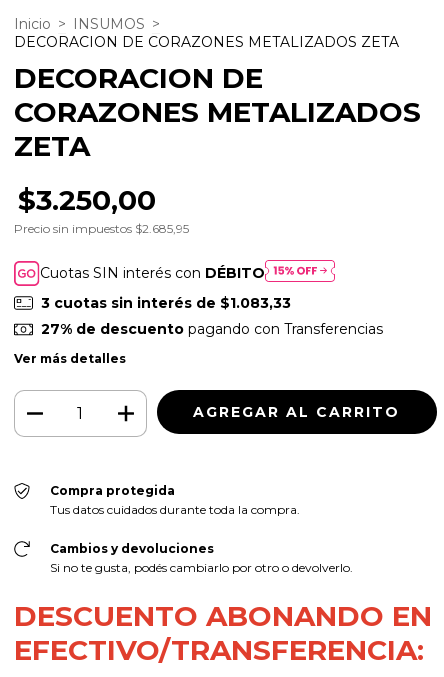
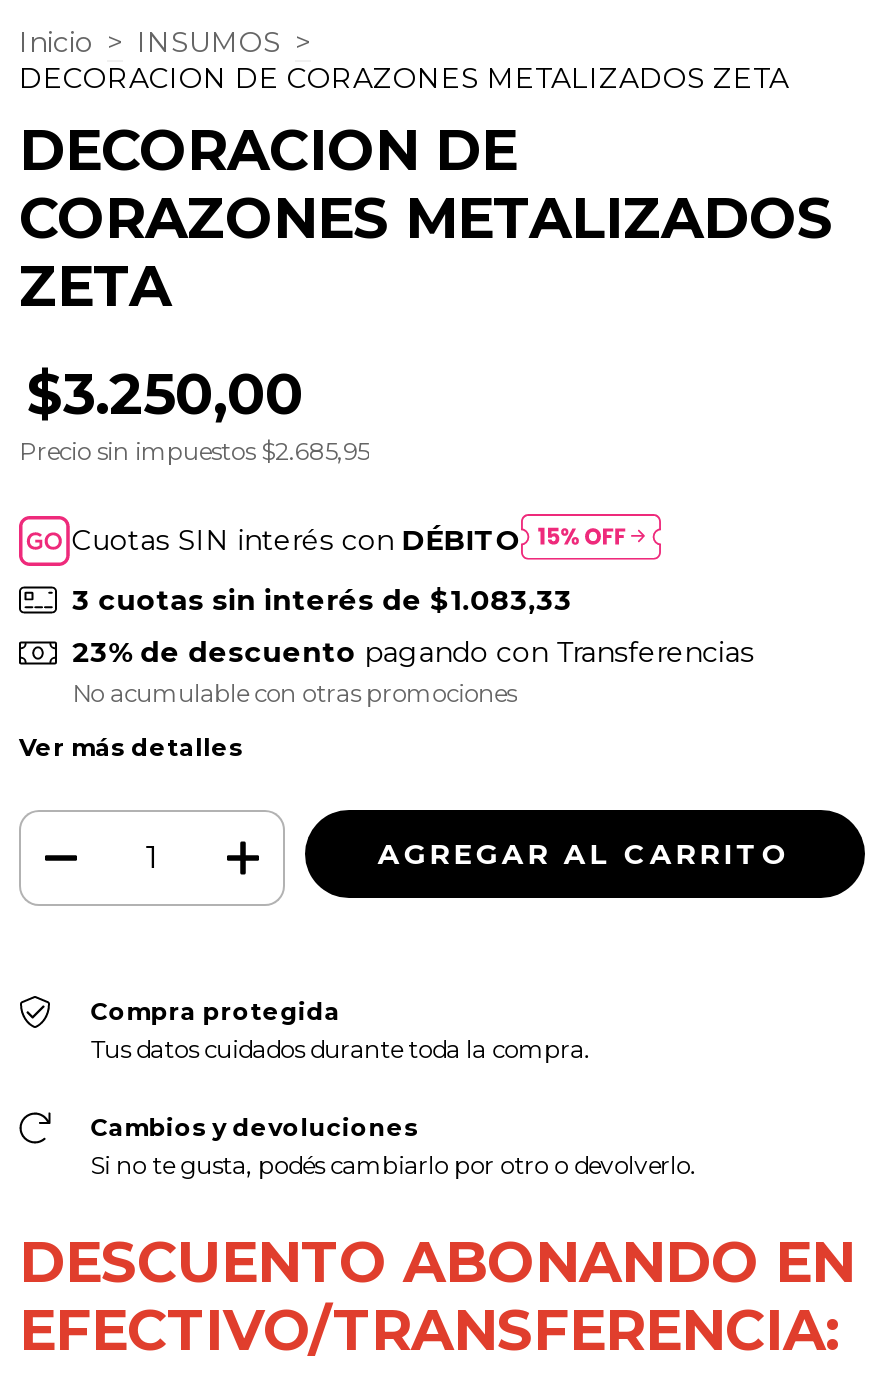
- 27% de descuento pagando con Transferencias
+ 23% de descuento pagando con Transferencias
+ No acumulable con otras promociones
